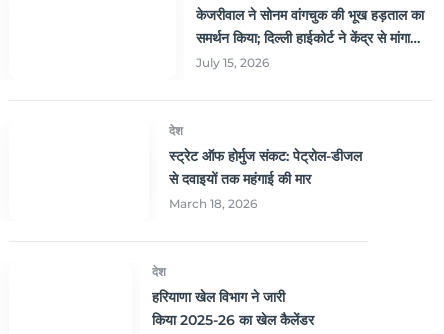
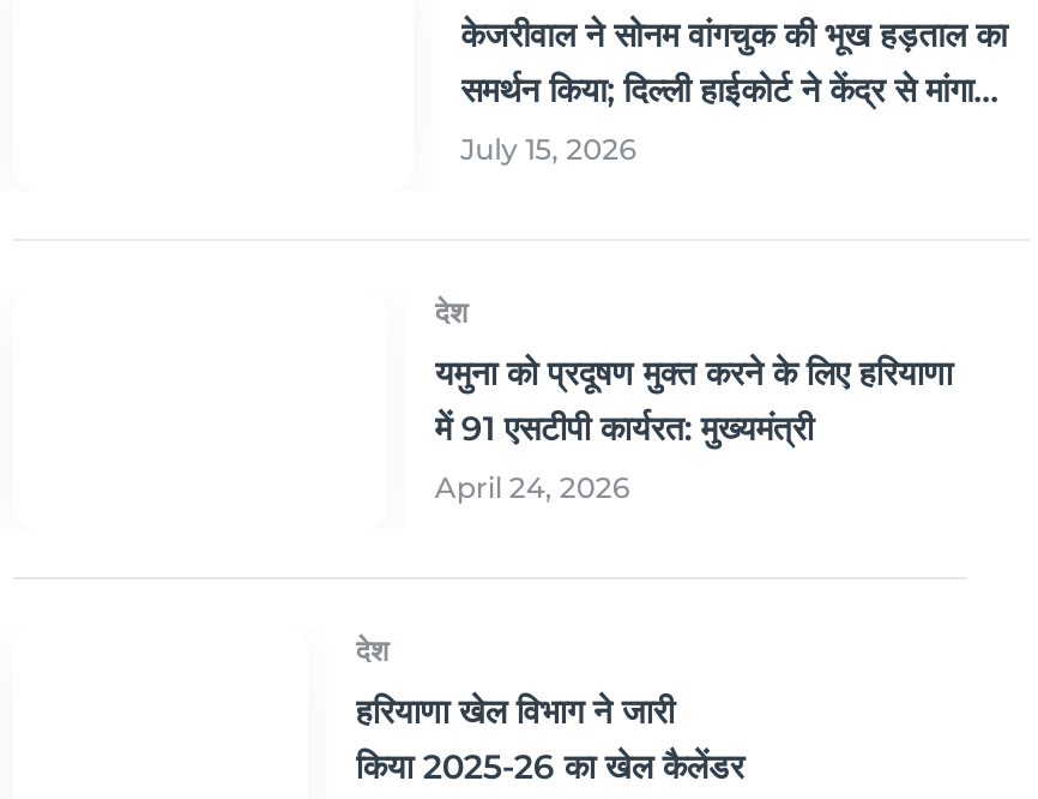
- स्ट्रेट ऑफ होर्मुज संकट: पेट्रोल-डीजल
- से दवाइयों तक महंगाई की मार
- March 18, 2026
+ यमुना को प्रदूषण मुक्त करने के लिए हरियाणा
+ में 91 एसटीपी कार्यरत: मुख्यमंत्री
+ April 24, 2026
